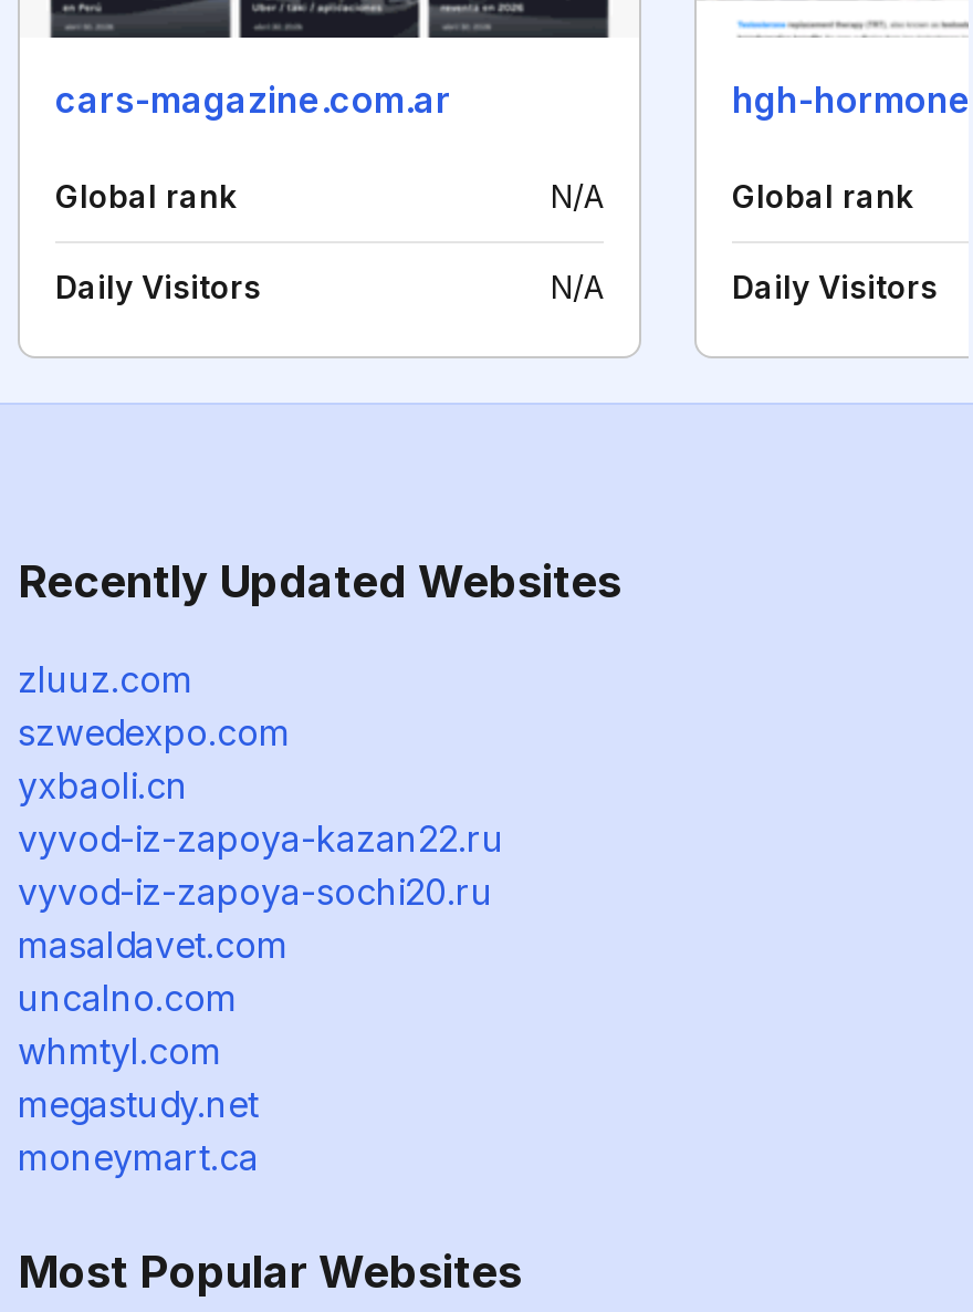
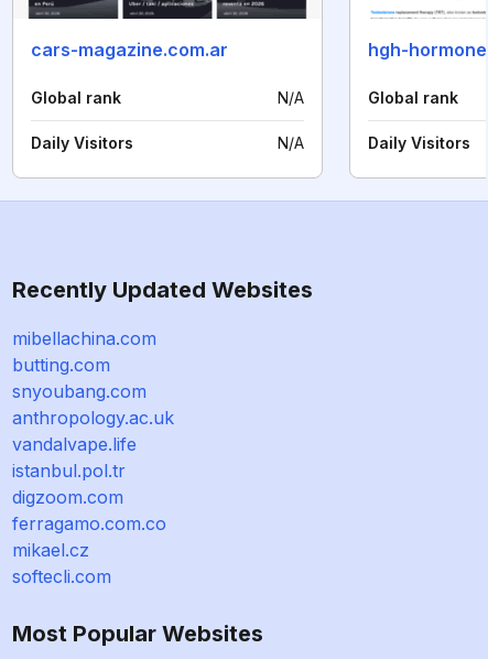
- zluuz.com
- szwedexpo.com
- yxbaoli.cn
- vyvod-iz-zapoya-kazan22.ru
- vyvod-iz-zapoya-sochi20.ru
- masaldavet.com
- uncalno.com
- whmtyl.com
- megastudy.net
- moneymart.ca
+ mibellachina.com
+ butting.com
+ snyoubang.com
+ anthropology.ac.uk
+ vandalvape.life
+ istanbul.pol.tr
+ digzoom.com
+ ferragamo.com.co
+ mikael.cz
+ softecli.com
